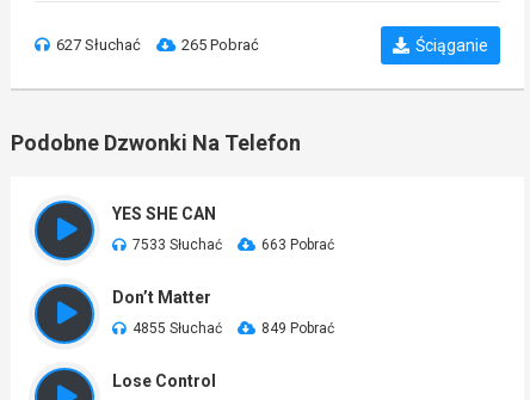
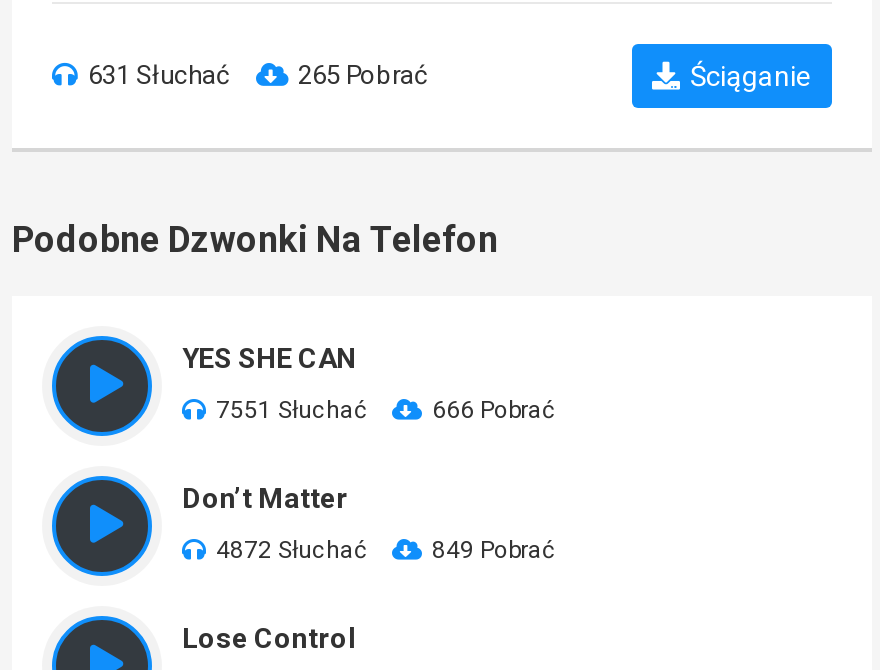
- 627 Słuchać
+ 631 Słuchać

- 7533 Słuchać
+ 7551 Słuchać

- 663 Pobrać
+ 666 Pobrać

- 4855 Słuchać
+ 4872 Słuchać
